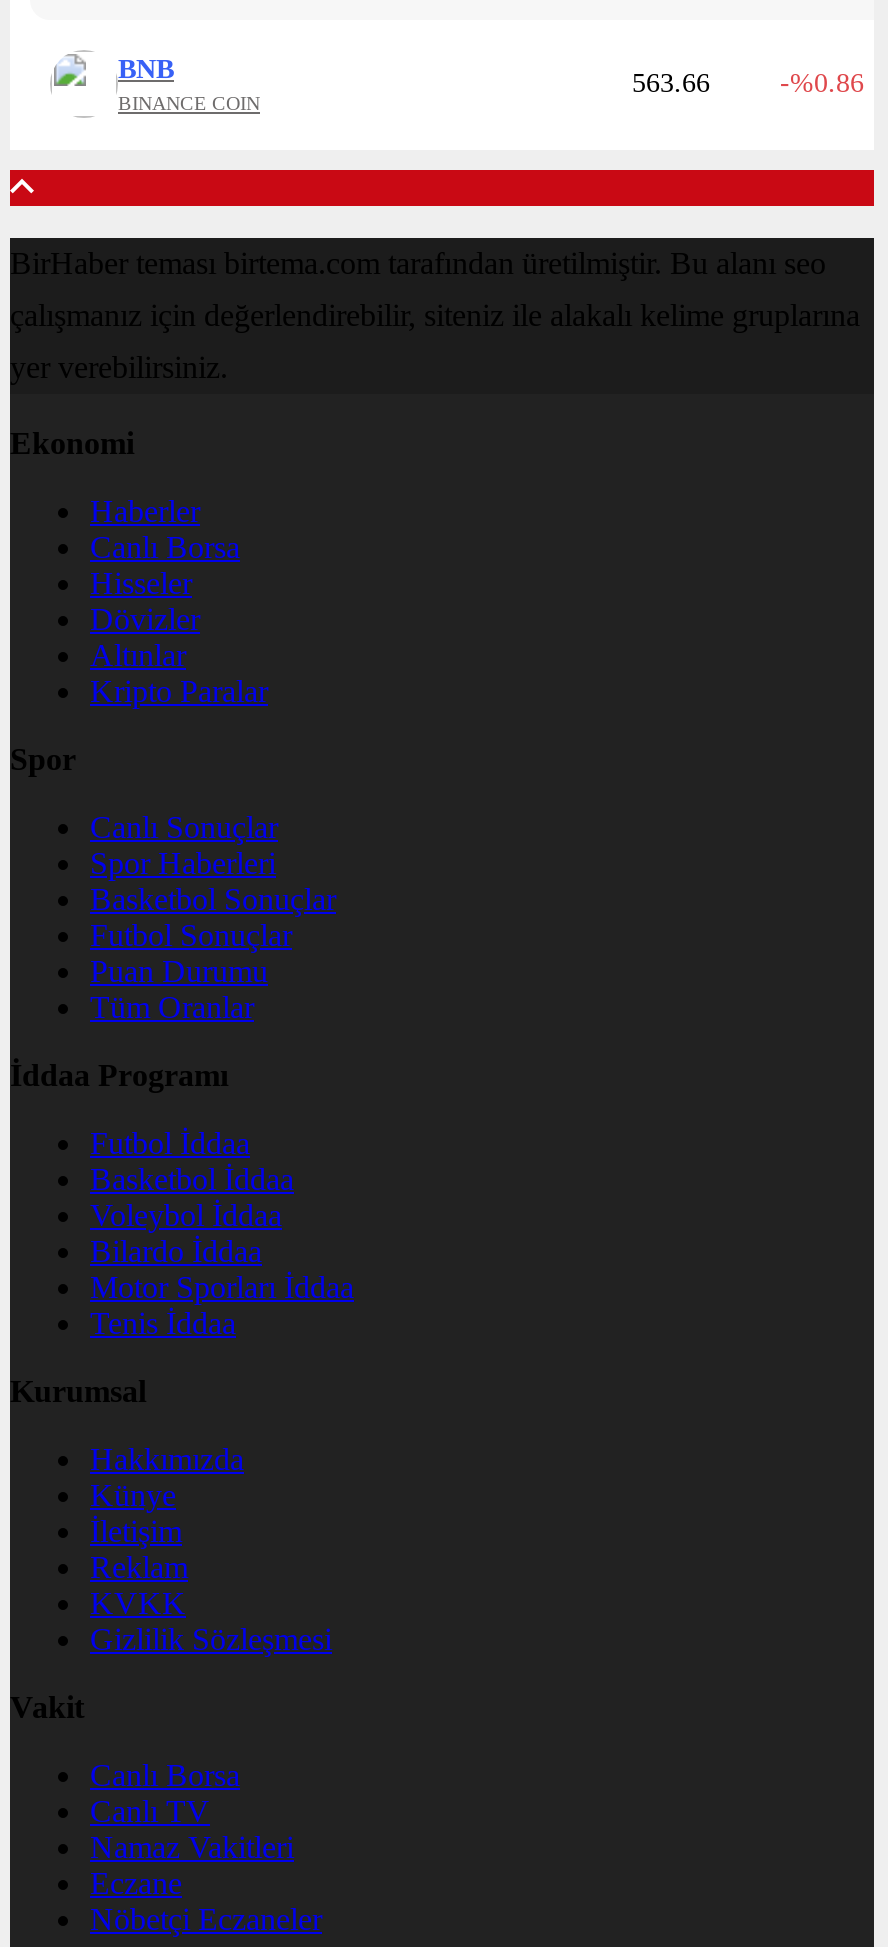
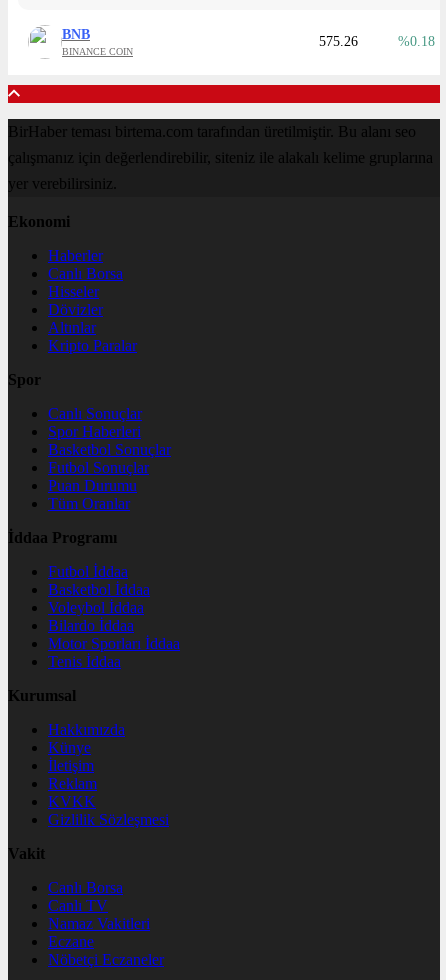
- 563.66
+ 575.26

- 0.86
+ 0.18
